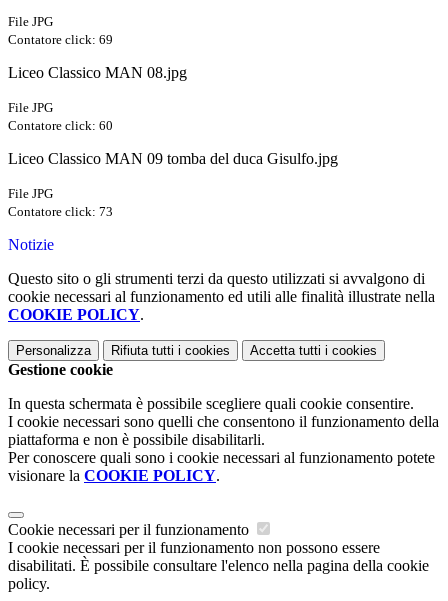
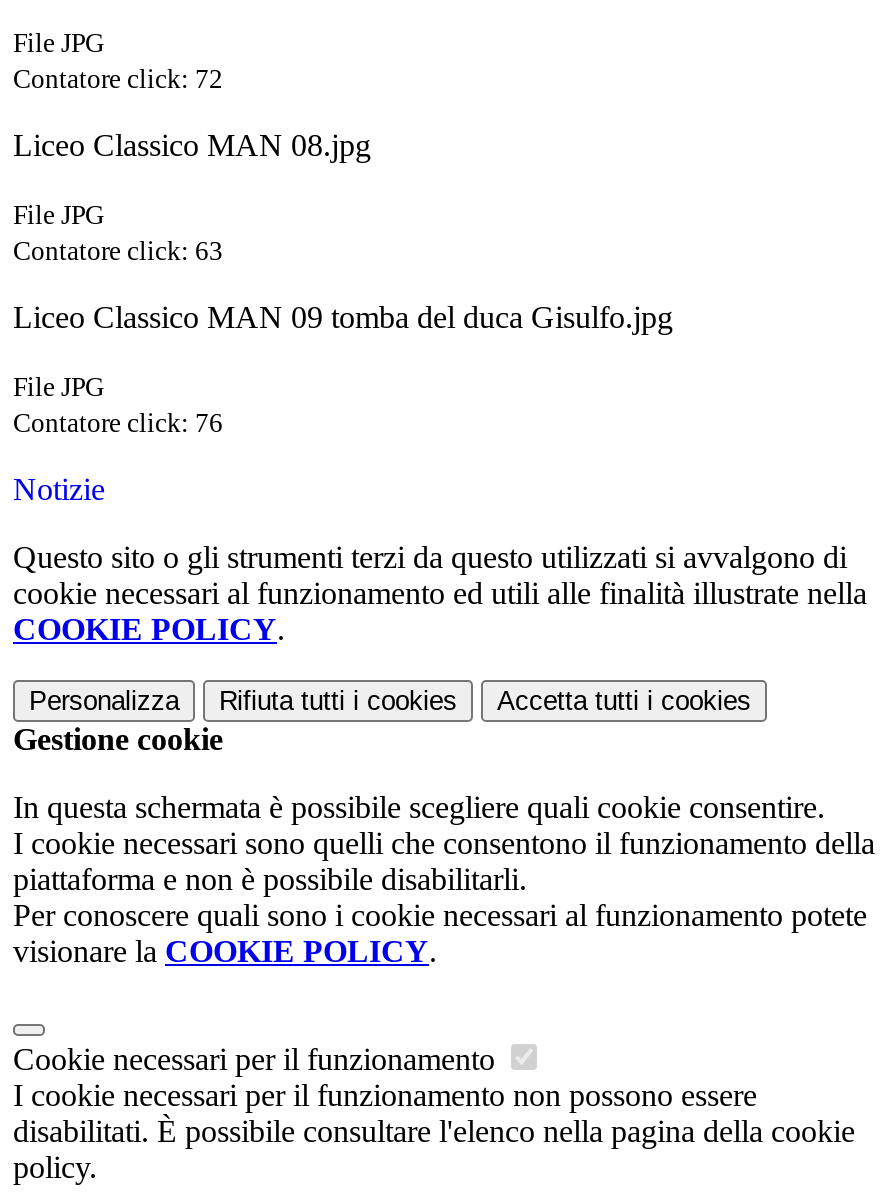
- Contatore click: 69
+ Contatore click: 72

- Contatore click: 60
+ Contatore click: 63

- Contatore click: 73
+ Contatore click: 76
